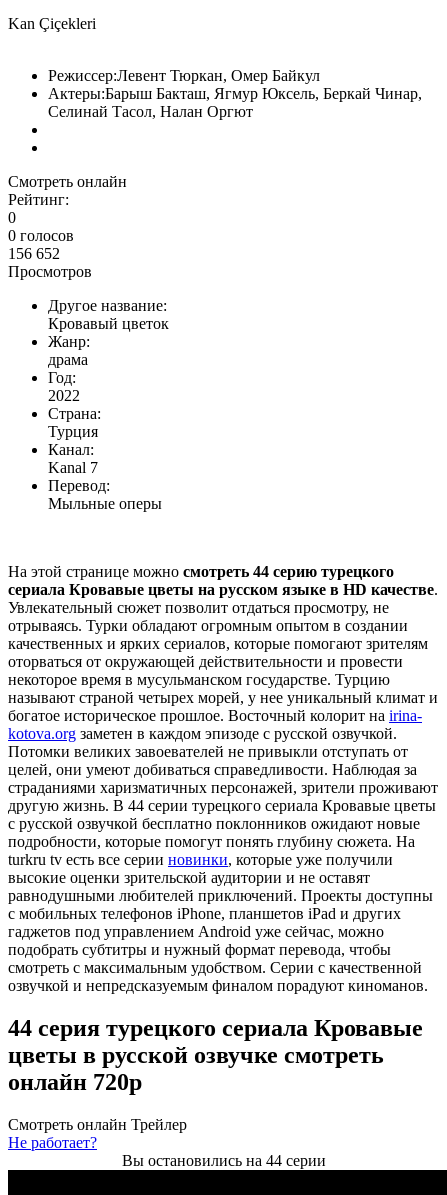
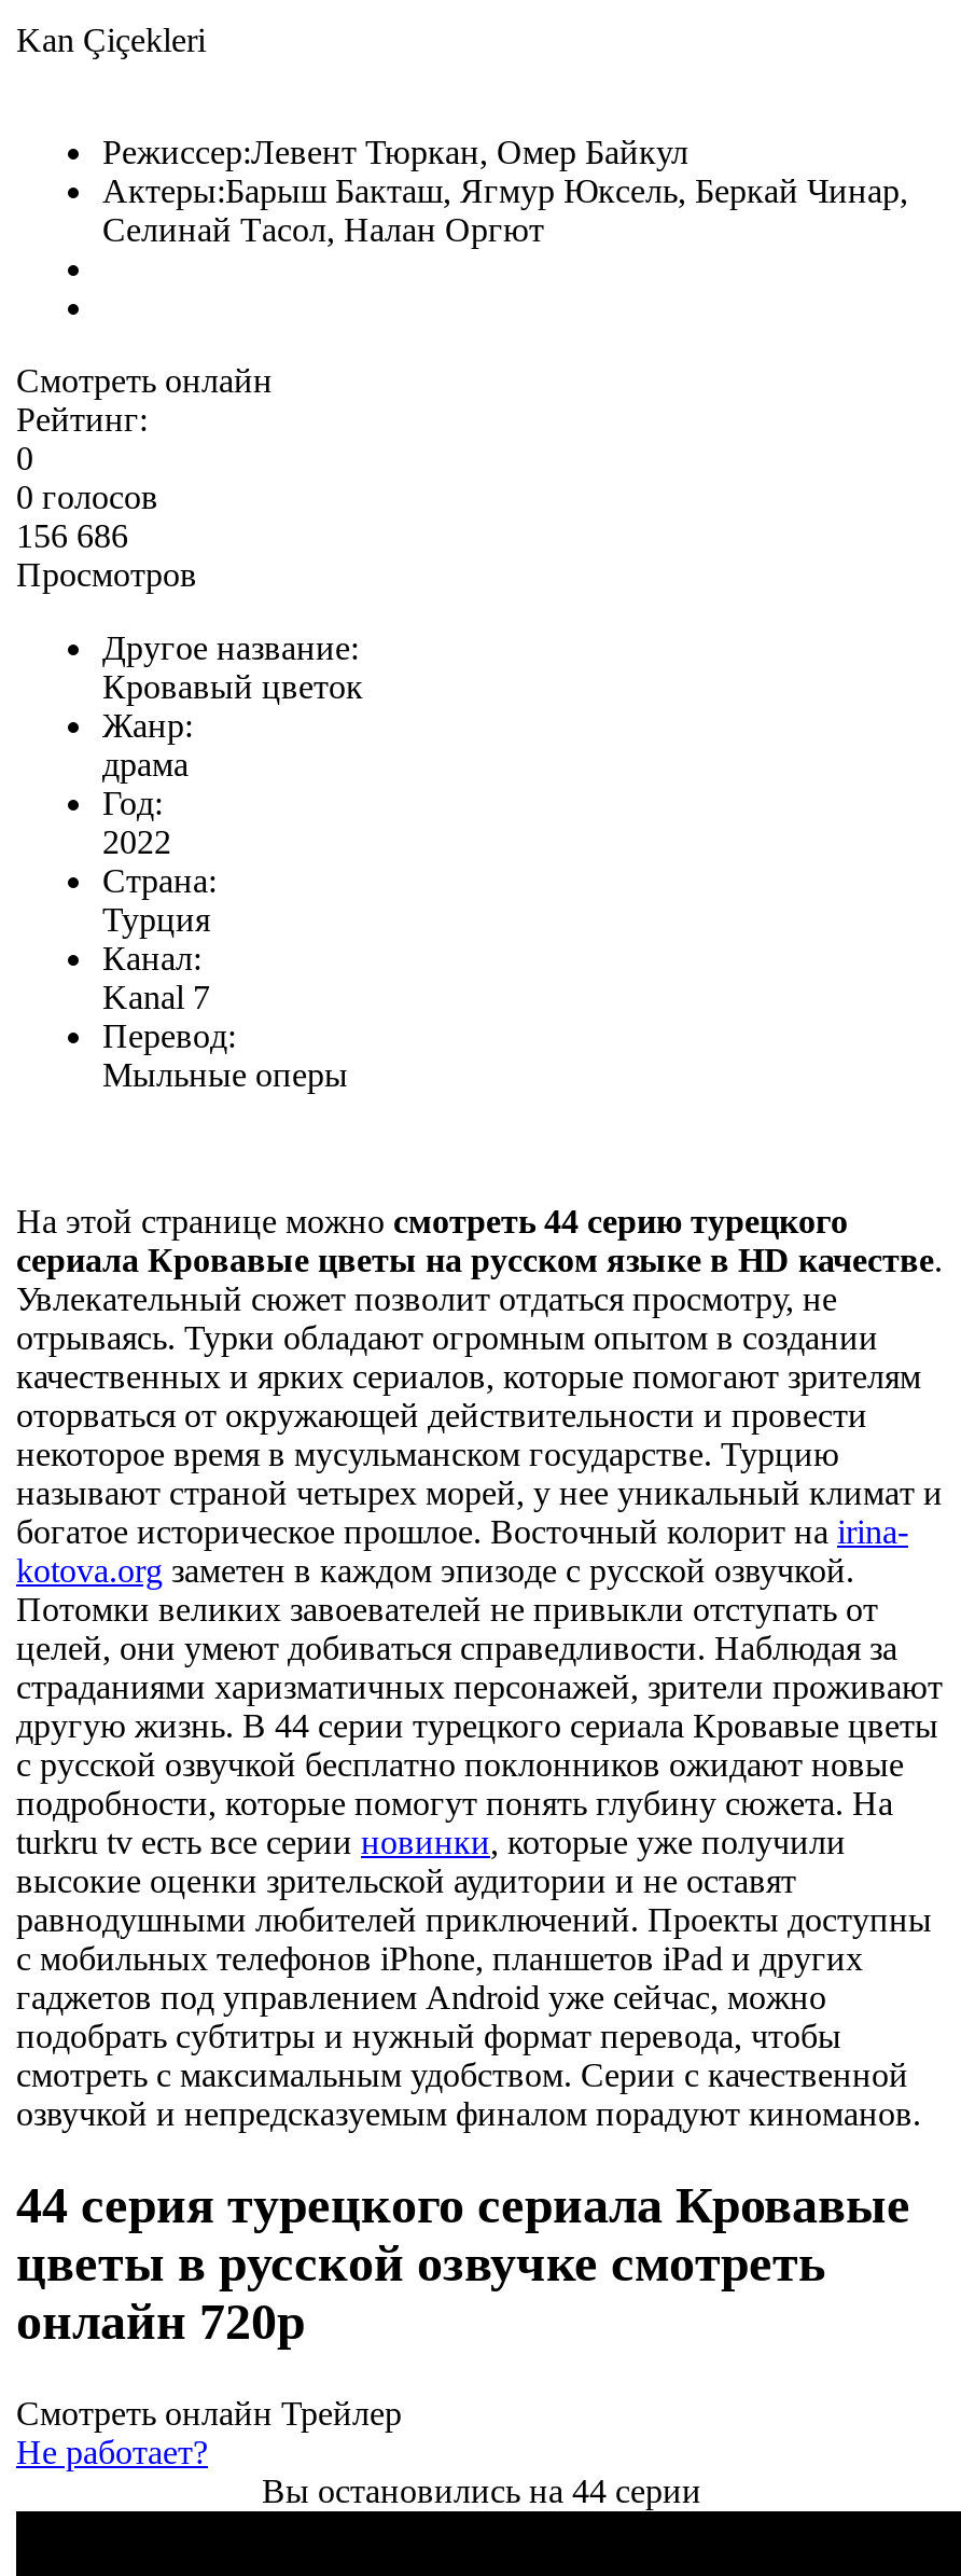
- 156 652
+ 156 686
